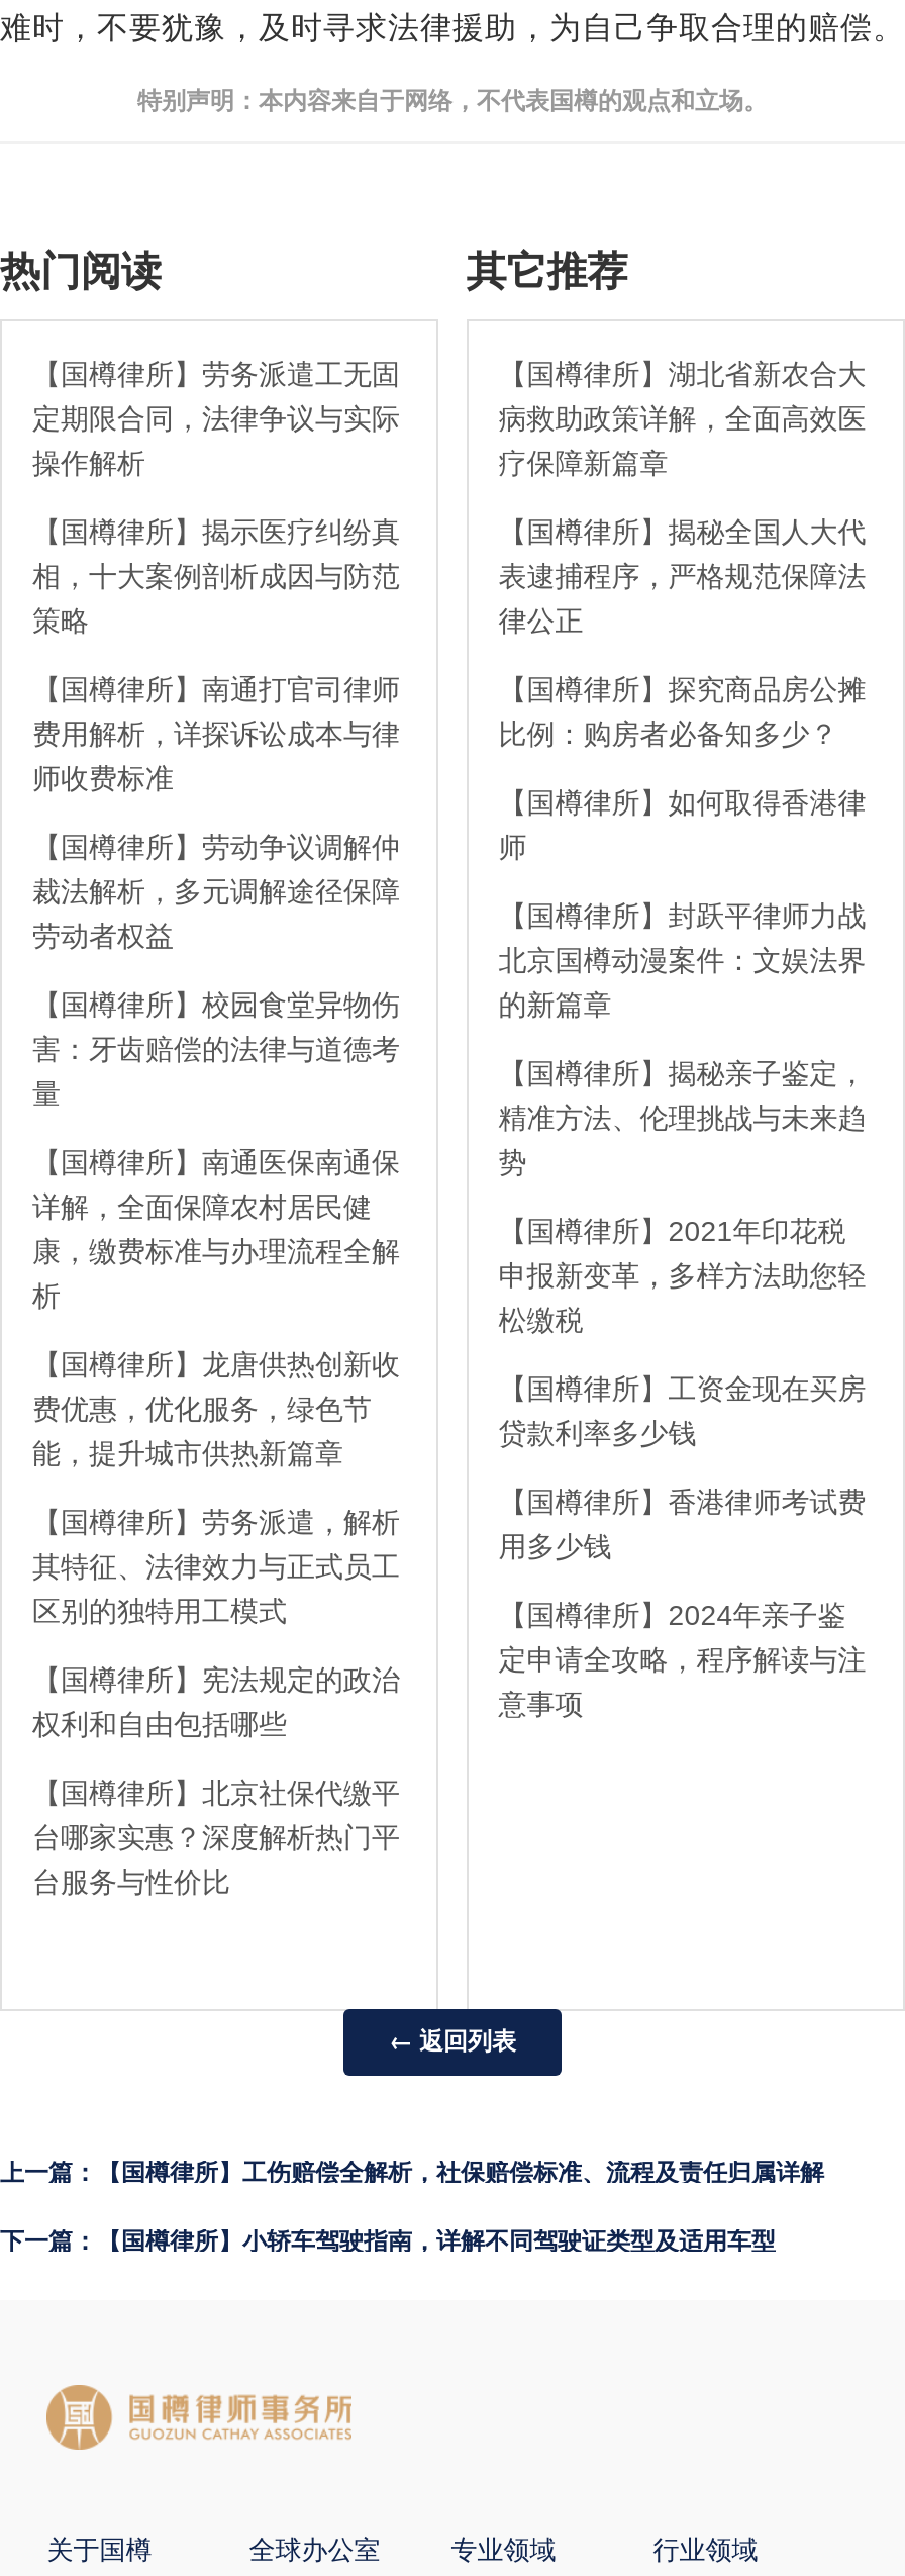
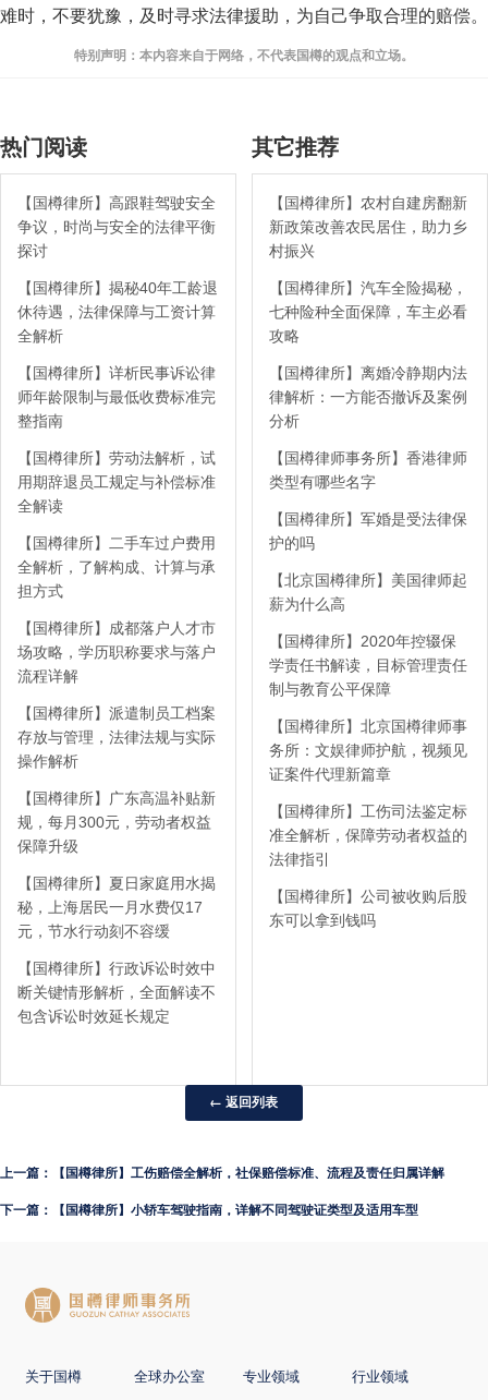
- 【国樽律所】劳务派遣工无固
- 定期限合同，法律争议与实际
+ 【国樽律所】高跟鞋驾驶安全
+ 争议，时尚与安全的法律平衡
+ 探讨
+ 【国樽律所】揭秘40年工龄退
+ 休待遇，法律保障与工资计算
+ 全解析
+ 【国樽律所】详析民事诉讼律
+ 师年龄限制与最低收费标准完
+ 整指南
+ 【国樽律所】劳动法解析，试
+ 用期辞退员工规定与补偿标准
+ 全解读
+ 【国樽律所】二手车过户费用
+ 全解析，了解构成、计算与承
+ 担方式
+ 【国樽律所】成都落户人才市
+ 场攻略，学历职称要求与落户
+ 流程详解
+ 【国樽律所】派遣制员工档案
+ 存放与管理，法律法规与实际

- 【国樽律所】湖北省新农合大
- 病救助政策详解，全面高效医
- 疗保障新篇章
+ 【国樽律所】农村自建房翻新
+ 新政策改善农民居住，助力乡
+ 村振兴

moved down: 操作解析

- 【国樽律所】揭示医疗纠纷真
- 相，十大案例剖析成因与防范
- 策略
- 【国樽律所】南通打官司律师
- 费用解析，详探诉讼成本与律
- 师收费标准
- 【国樽律所】劳动争议调解仲
- 裁法解析，多元调解途径保障
- 劳动者权益
- 【国樽律所】校园食堂异物伤
- 害：牙齿赔偿的法律与道德考
- 量
- 【国樽律所】南通医保南通保
- 详解，全面保障农村居民健
- 康，缴费标准与办理流程全解
- 析
- 【国樽律所】龙唐供热创新收
- 费优惠，优化服务，绿色节
- 能，提升城市供热新篇章
- 【国樽律所】劳务派遣，解析
- 其特征、法律效力与正式员工
- 区别的独特用工模式
- 【国樽律所】宪法规定的政治
- 权利和自由包括哪些
- 【国樽律所】北京社保代缴平
- 台哪家实惠？深度解析热门平
- 台服务与性价比
+ 【国樽律所】广东高温补贴新
+ 规，每月300元，劳动者权益
+ 保障升级
+ 【国樽律所】夏日家庭用水揭
+ 秘，上海居民一月水费仅17
+ 元，节水行动刻不容缓
+ 【国樽律所】行政诉讼时效中
+ 断关键情形解析，全面解读不
+ 包含诉讼时效延长规定

- 【国樽律所】揭秘全国人大代
- 表逮捕程序，严格规范保障法
- 律公正
+ 【国樽律所】汽车全险揭秘，
+ 七种险种全面保障，车主必看
+ 攻略

- 【国樽律所】探究商品房公摊
- 比例：购房者必备知多少？
+ 【国樽律所】离婚冷静期内法
+ 律解析：一方能否撤诉及案例
+ 分析

- 【国樽律所】如何取得香港律
- 师
+ 【国樽律师事务所】香港律师
+ 类型有哪些名字

- 【国樽律所】封跃平律师力战
- 北京国樽动漫案件：文娱法界
- 的新篇章
+ 【国樽律所】军婚是受法律保
+ 护的吗

- 【国樽律所】揭秘亲子鉴定，
- 精准方法、伦理挑战与未来趋
- 势
+ 【北京国樽律所】美国律师起
+ 薪为什么高

- 【国樽律所】2021年印花税
- 申报新变革，多样方法助您轻
- 松缴税
+ 【国樽律所】2020年控辍保
+ 学责任书解读，目标管理责任
+ 制与教育公平保障

- 【国樽律所】工资金现在买房
- 贷款利率多少钱
+ 【国樽律所】北京国樽律师事
+ 务所：文娱律师护航，视频见
+ 证案件代理新篇章

- 【国樽律所】香港律师考试费
- 用多少钱
+ 【国樽律所】工伤司法鉴定标
+ 准全解析，保障劳动者权益的
+ 法律指引

- 【国樽律所】2024年亲子鉴
- 定申请全攻略，程序解读与注
- 意事项
+ 【国樽律所】公司被收购后股
+ 东可以拿到钱吗
